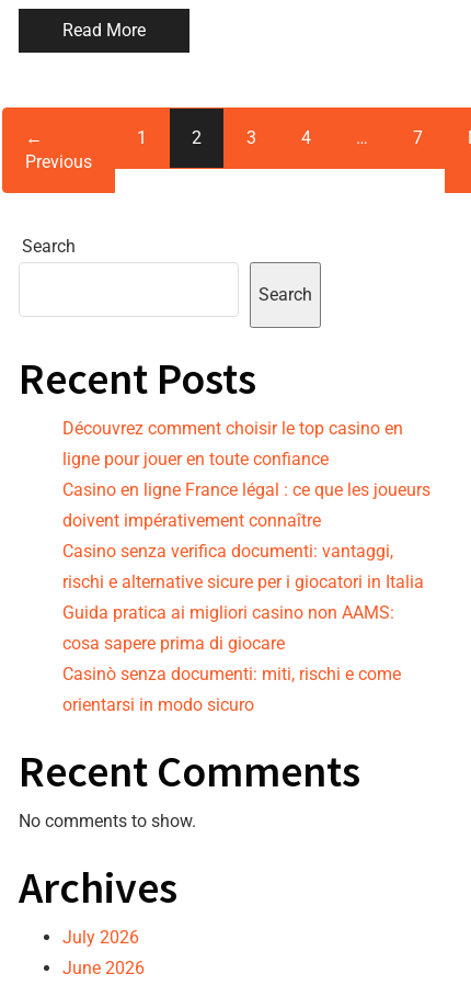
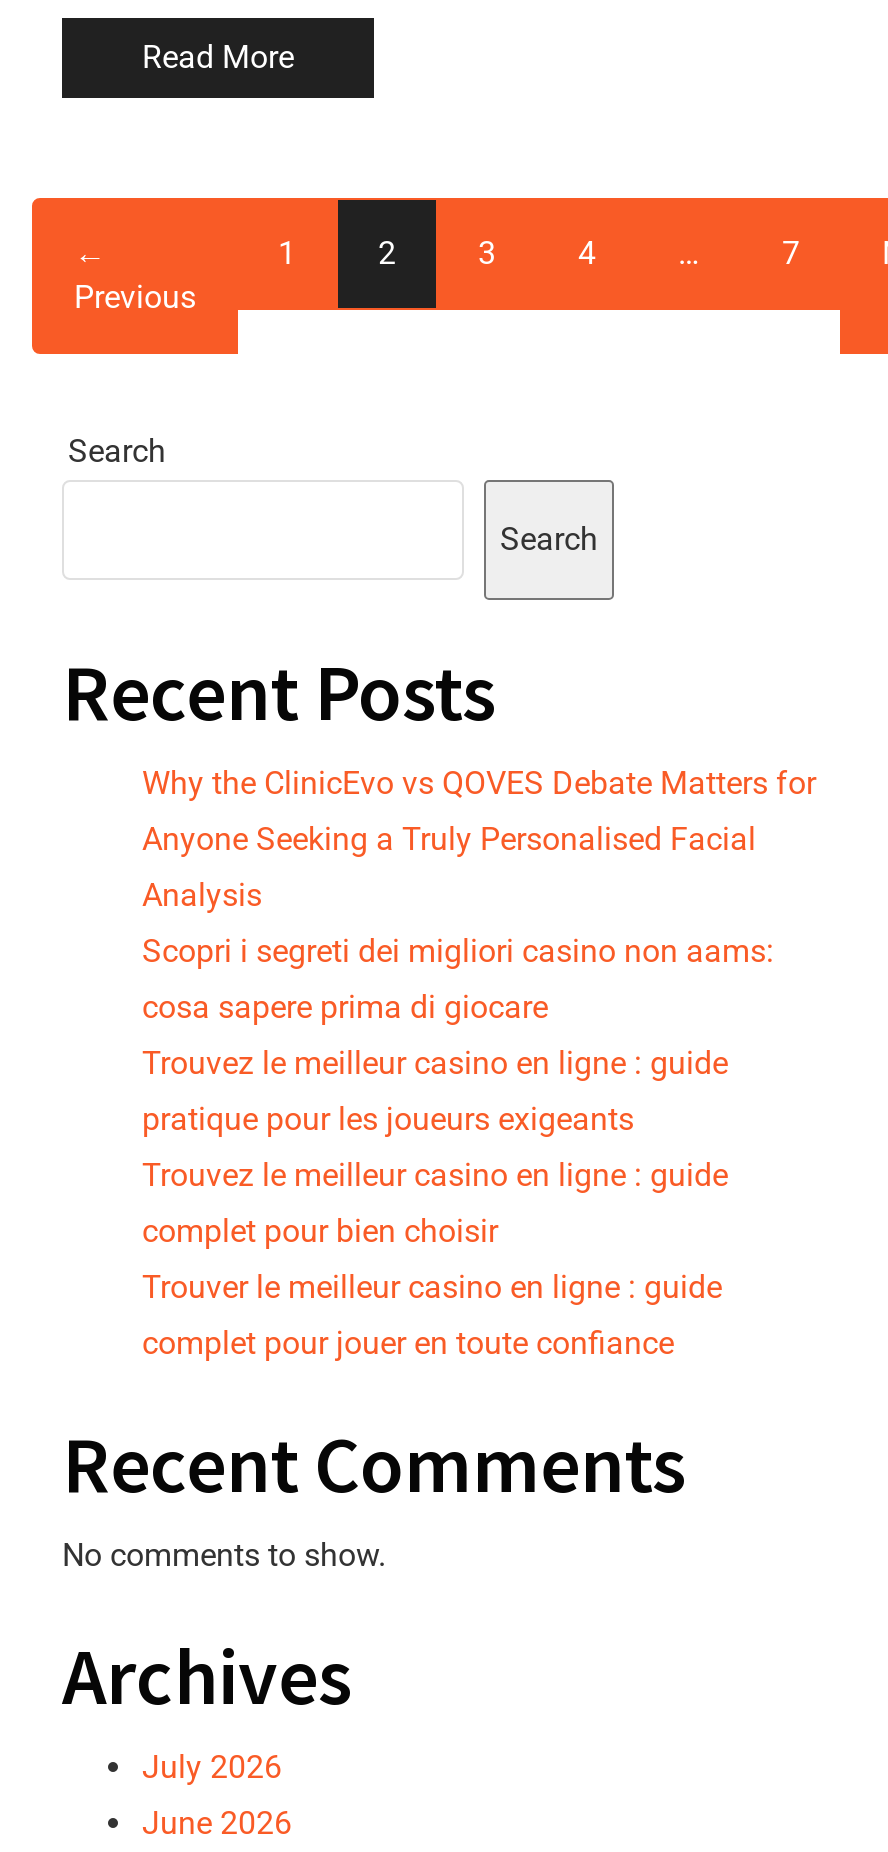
- Découvrez comment choisir le top casino en
- ligne pour jouer en toute confiance
- Casino en ligne France légal : ce que les joueurs
- doivent impérativement connaître
- Casino senza verifica documenti: vantaggi,
- rischi e alternative sicure per i giocatori in Italia
- Guida pratica ai migliori casino non AAMS:
+ Why the ClinicEvo vs QOVES Debate Matters for
+ Anyone Seeking a Truly Personalised Facial
+ Analysis
+ Scopri i segreti dei migliori casino non aams:

moved up: cosa sapere prima di giocare

- Casinò senza documenti: miti, rischi e come
- orientarsi in modo sicuro
+ Trouvez le meilleur casino en ligne : guide
+ pratique pour les joueurs exigeants
+ Trouvez le meilleur casino en ligne : guide
+ complet pour bien choisir
+ Trouver le meilleur casino en ligne : guide
+ complet pour jouer en toute confiance
